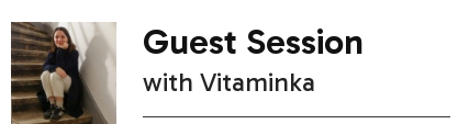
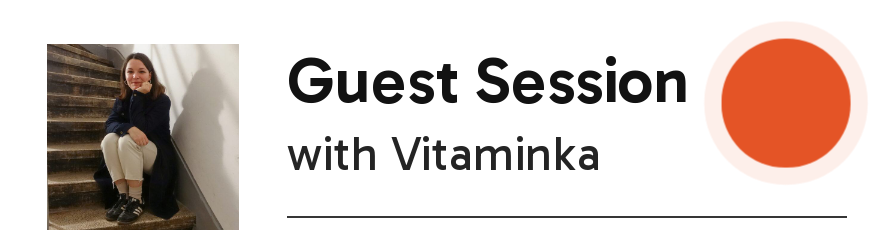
+ [image]
